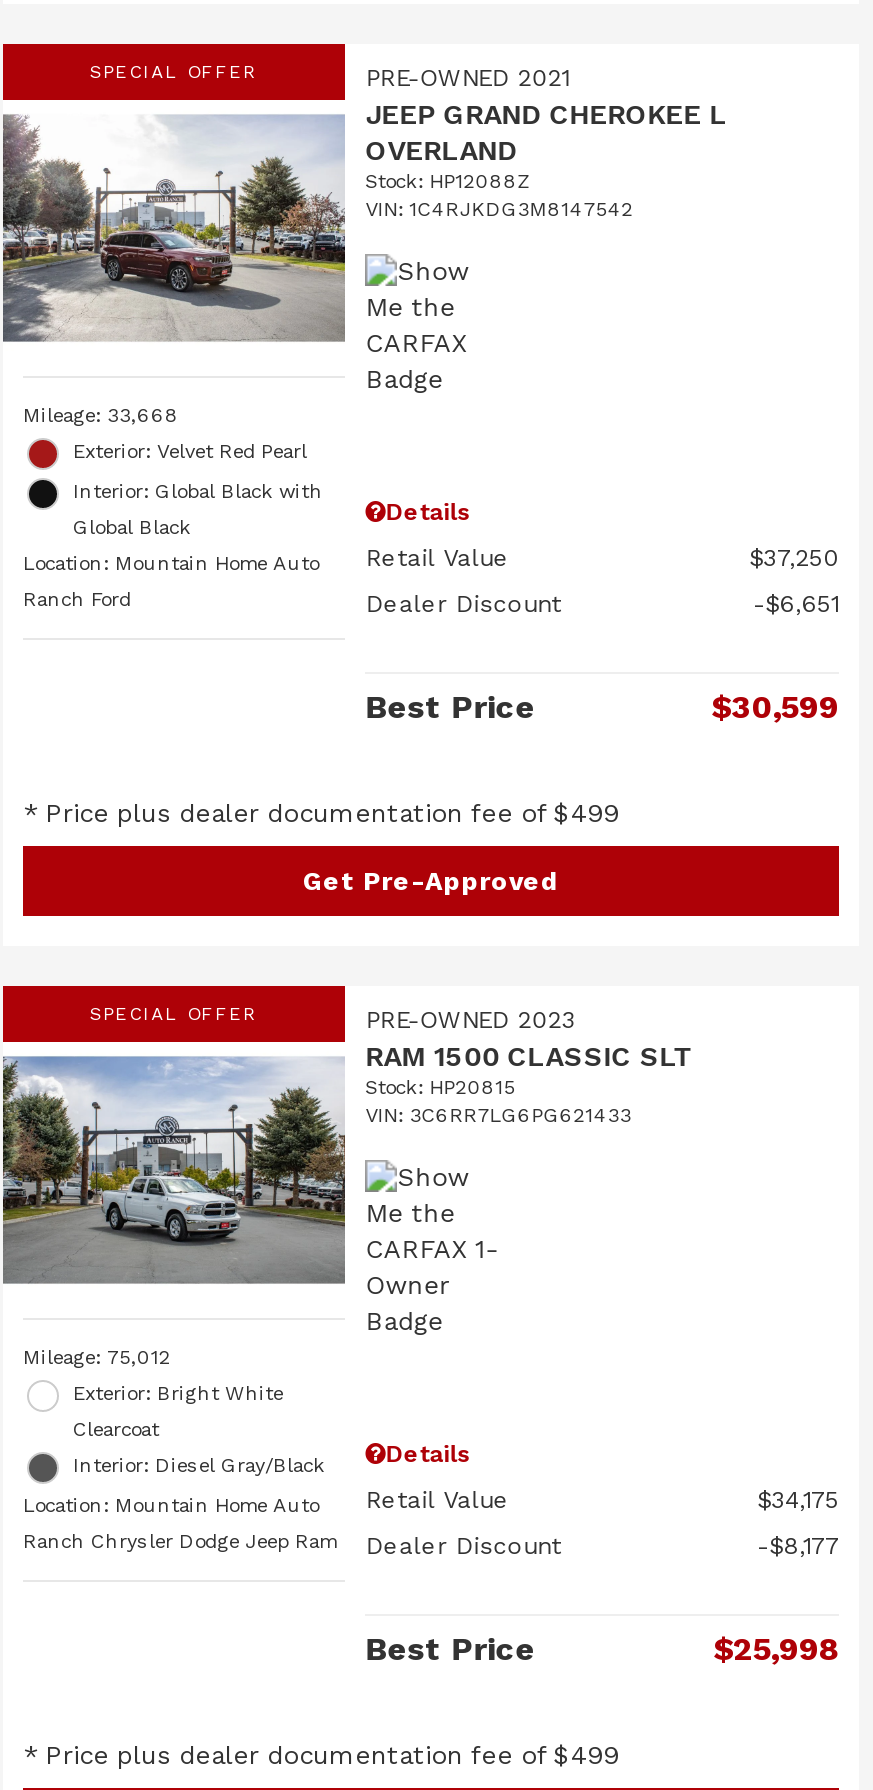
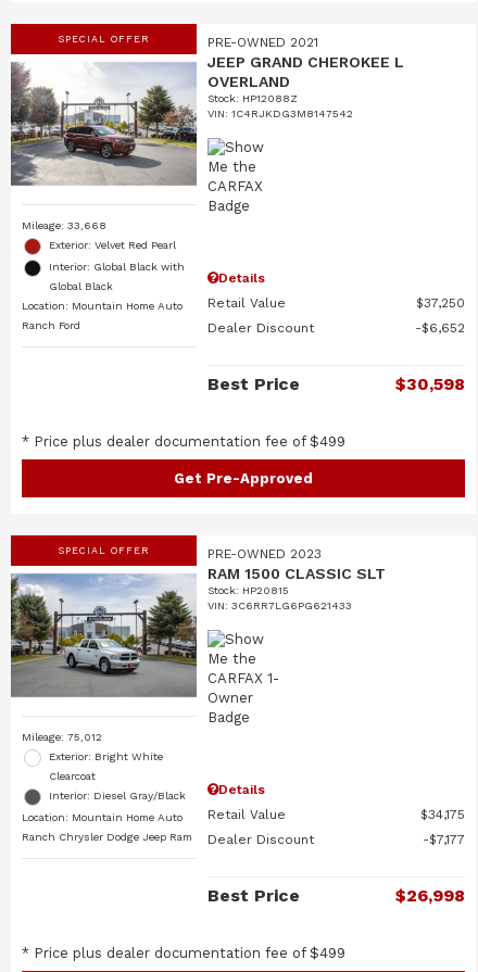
- $6,651
+ $6,652

- $30,599
+ $30,598

- $8,177
+ $7,177

- $25,998
+ $26,998
